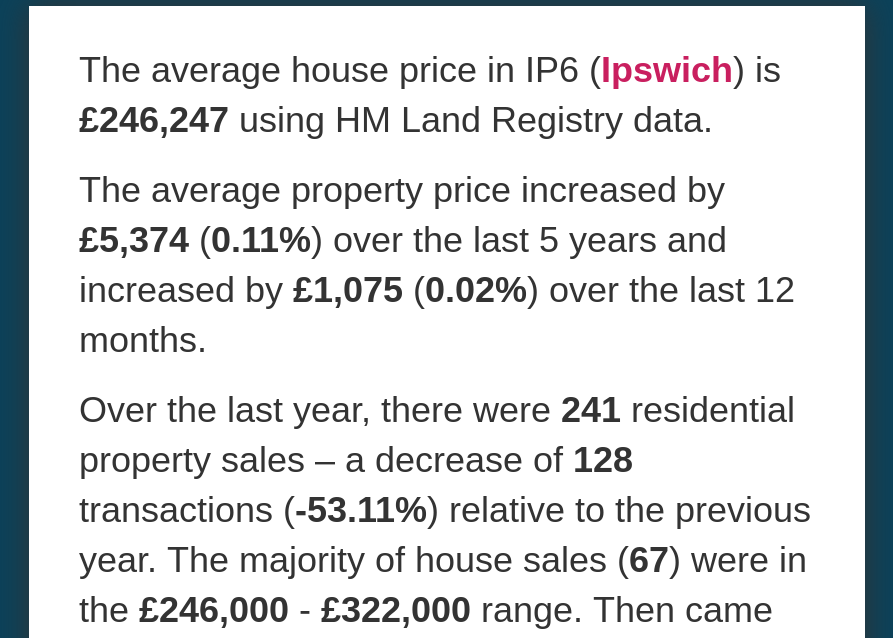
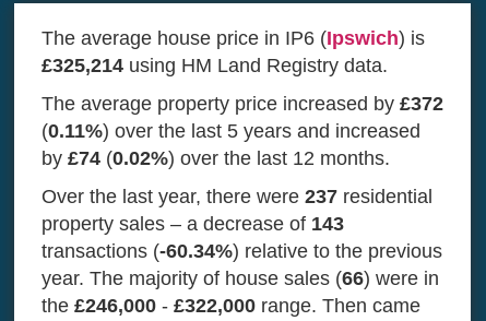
- £246,247 using HM Land Registry data.
+ £325,214 using HM Land Registry data.

- The average property price increased by
- £5,374 (0.11%) over the last 5 years and
- increased by £1,075 (0.02%) over the last 12
- months.
+ The average property price increased by £372
+ (0.11%) over the last 5 years and increased
+ by £74 (0.02%) over the last 12 months.

- Over the last year, there were 241 residential
- property sales – a decrease of 128
- transactions (-53.11%) relative to the previous
- year. The majority of house sales (67) were in
+ Over the last year, there were 237 residential
+ property sales – a decrease of 143
+ transactions (-60.34%) relative to the previous
+ year. The majority of house sales (66) were in
